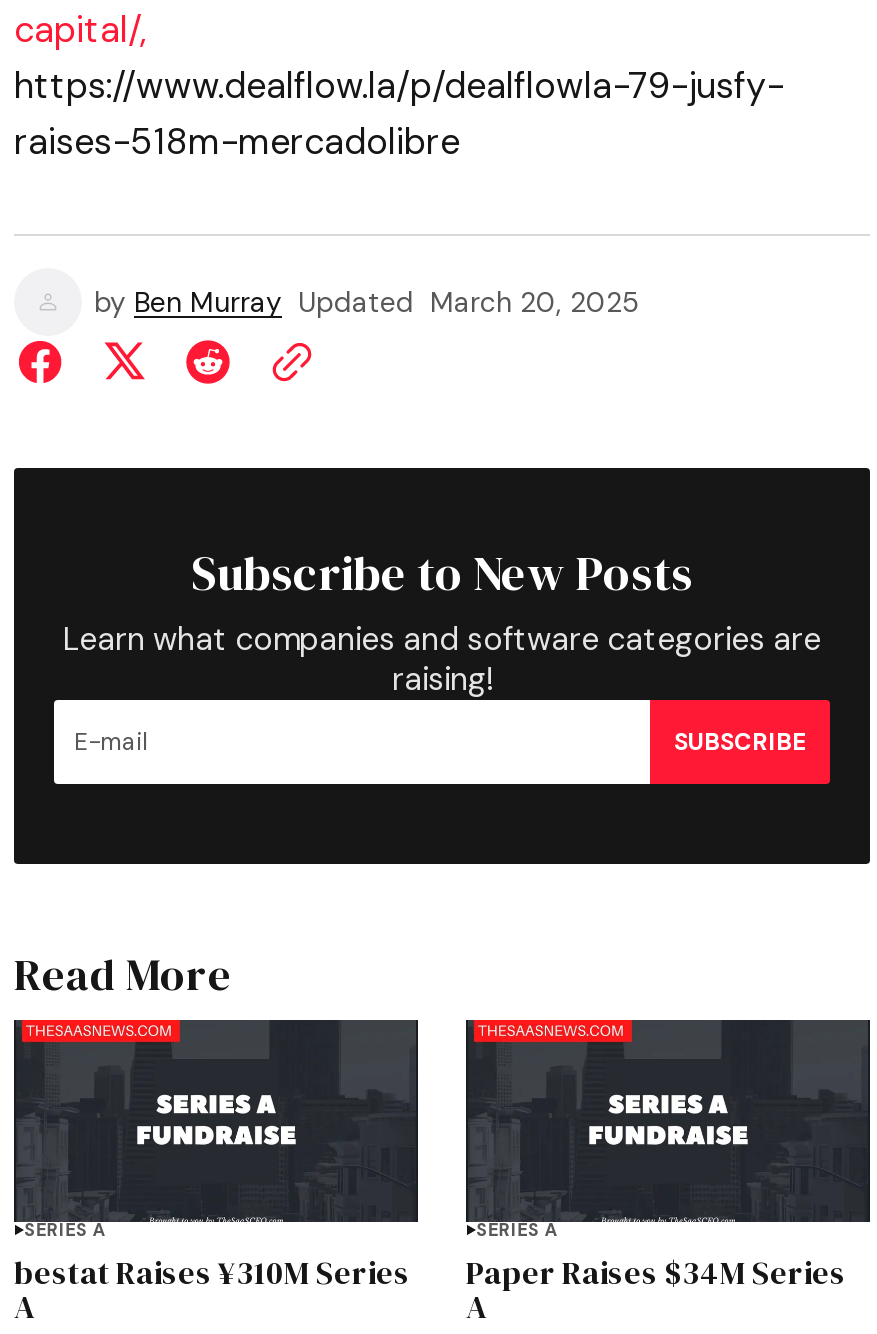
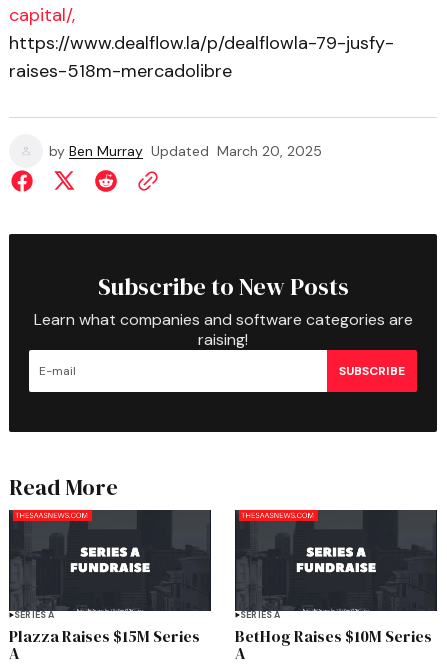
- bestat Raises ¥310M Series
+ Plazza Raises $15M Series

- Paper Raises $34M Series
+ BetHog Raises $10M Series
